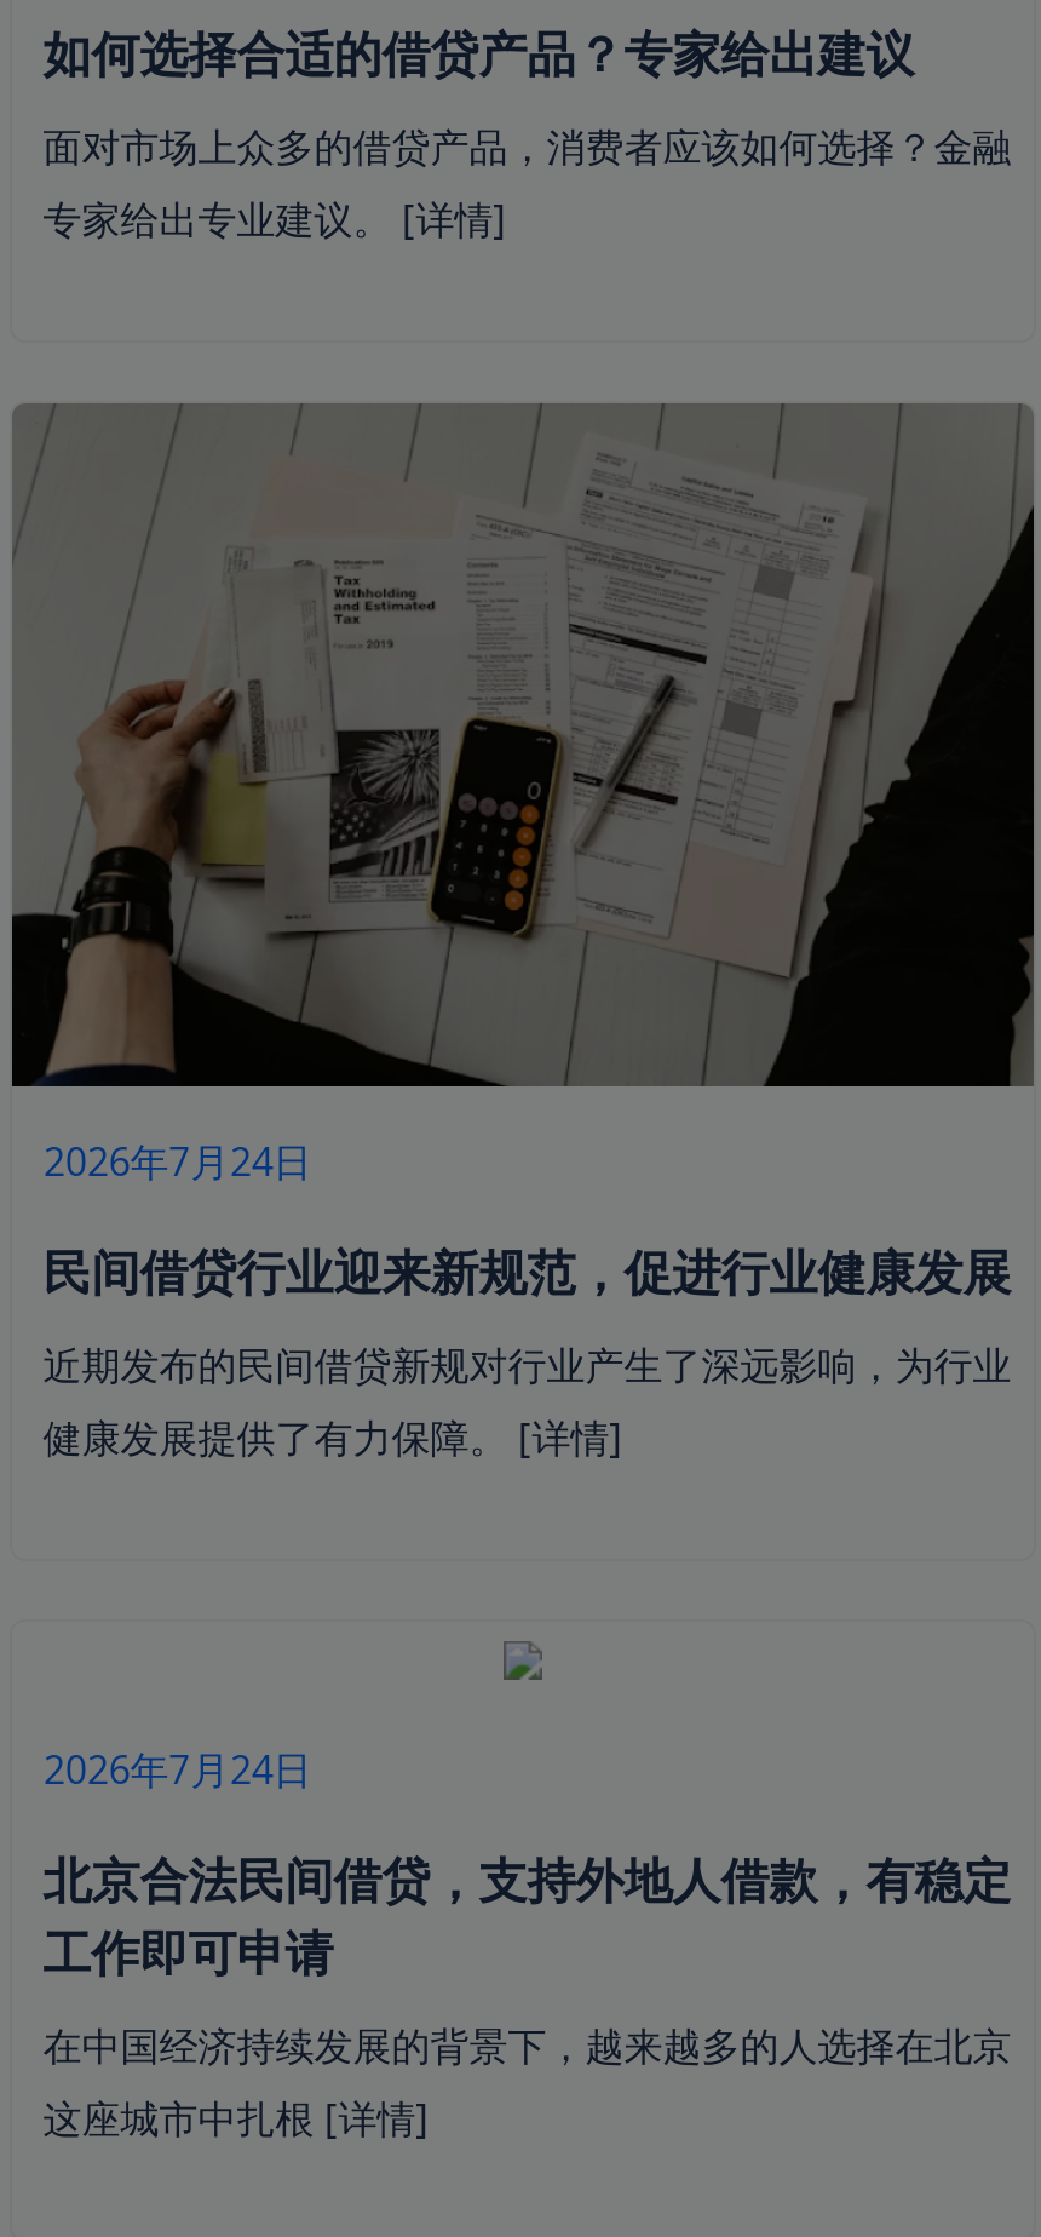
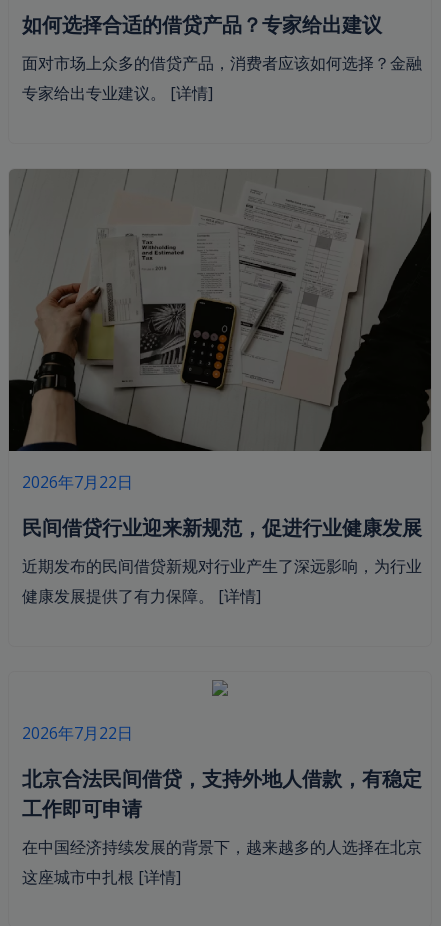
- 2026年7月24日
+ 2026年7月22日

- 2026年7月24日
+ 2026年7月22日
